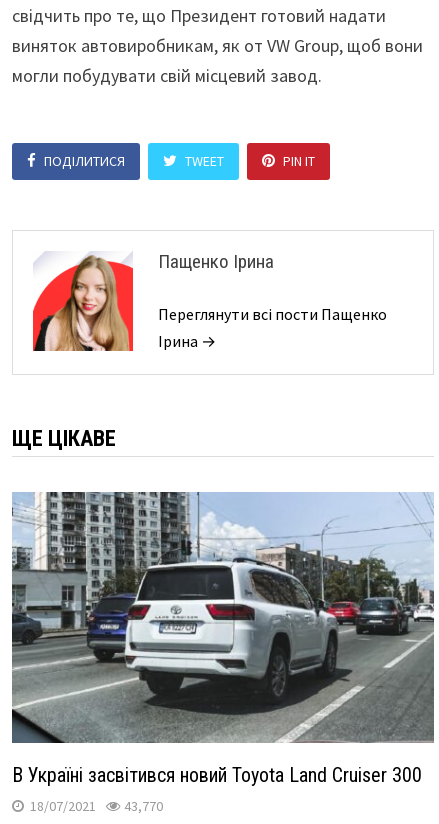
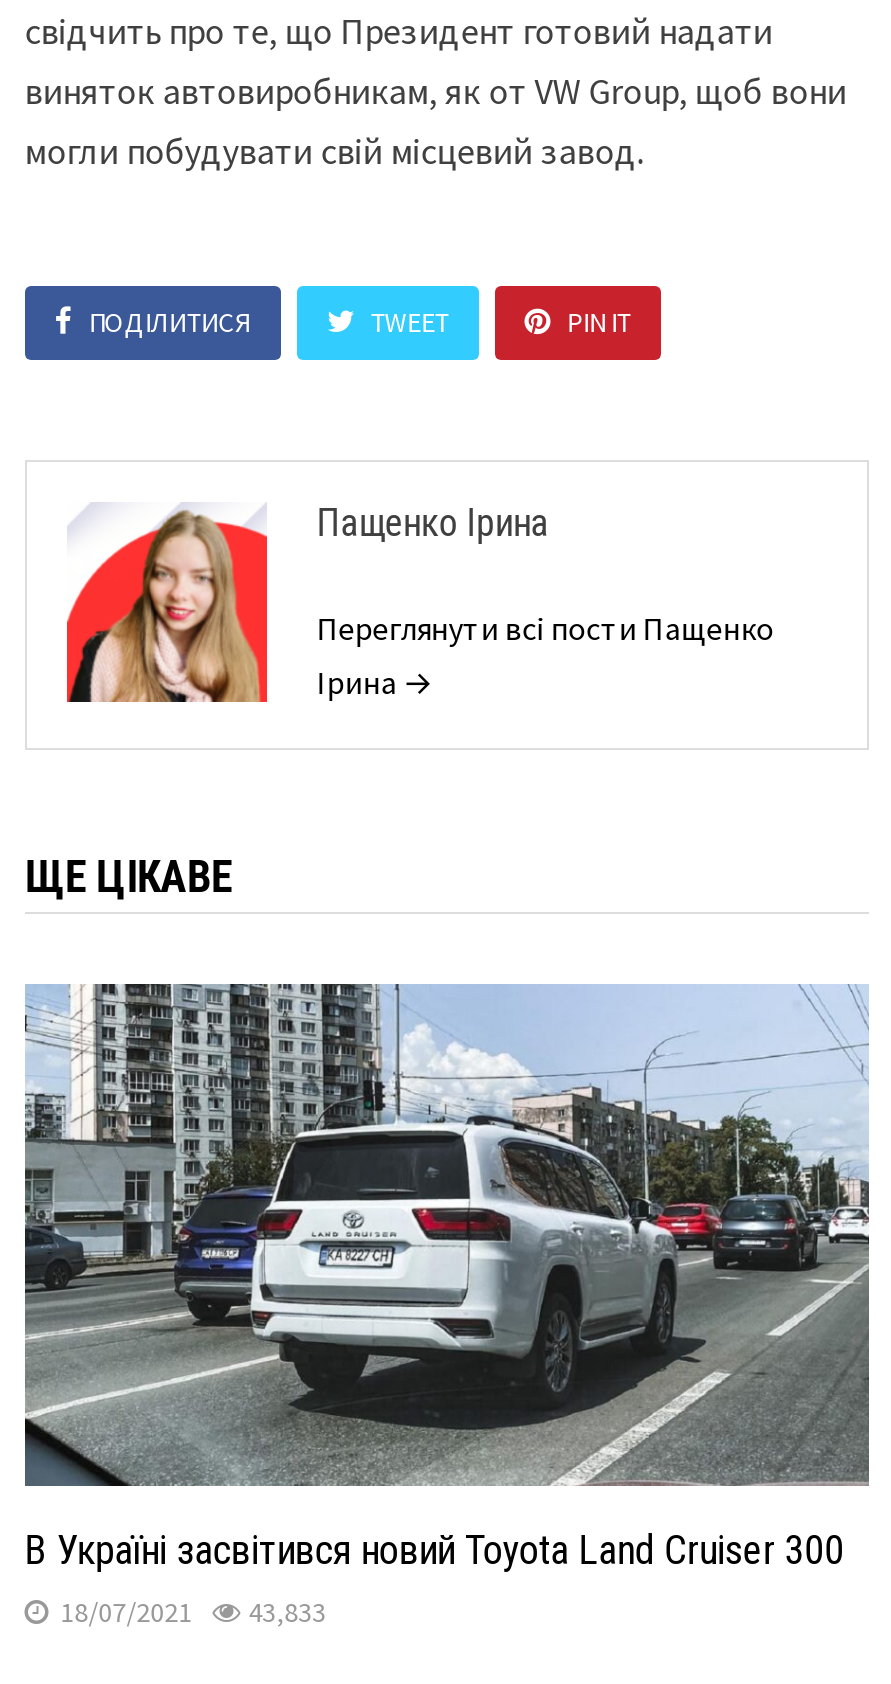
- 18/07/2021 43,770
+ 18/07/2021 43,833
